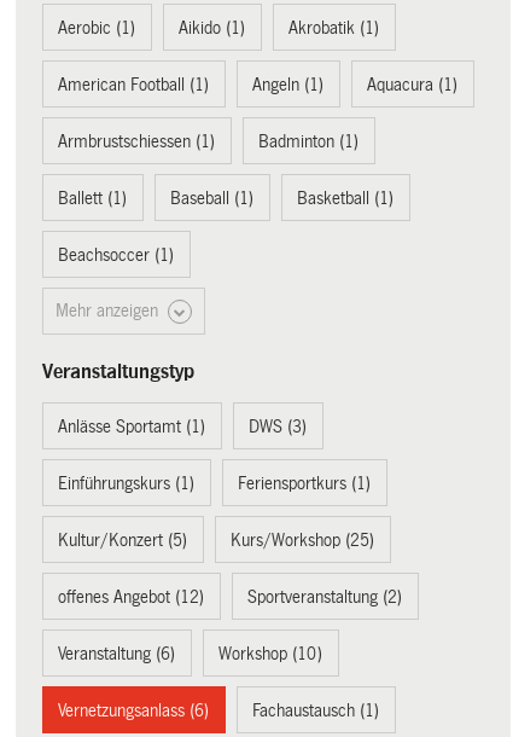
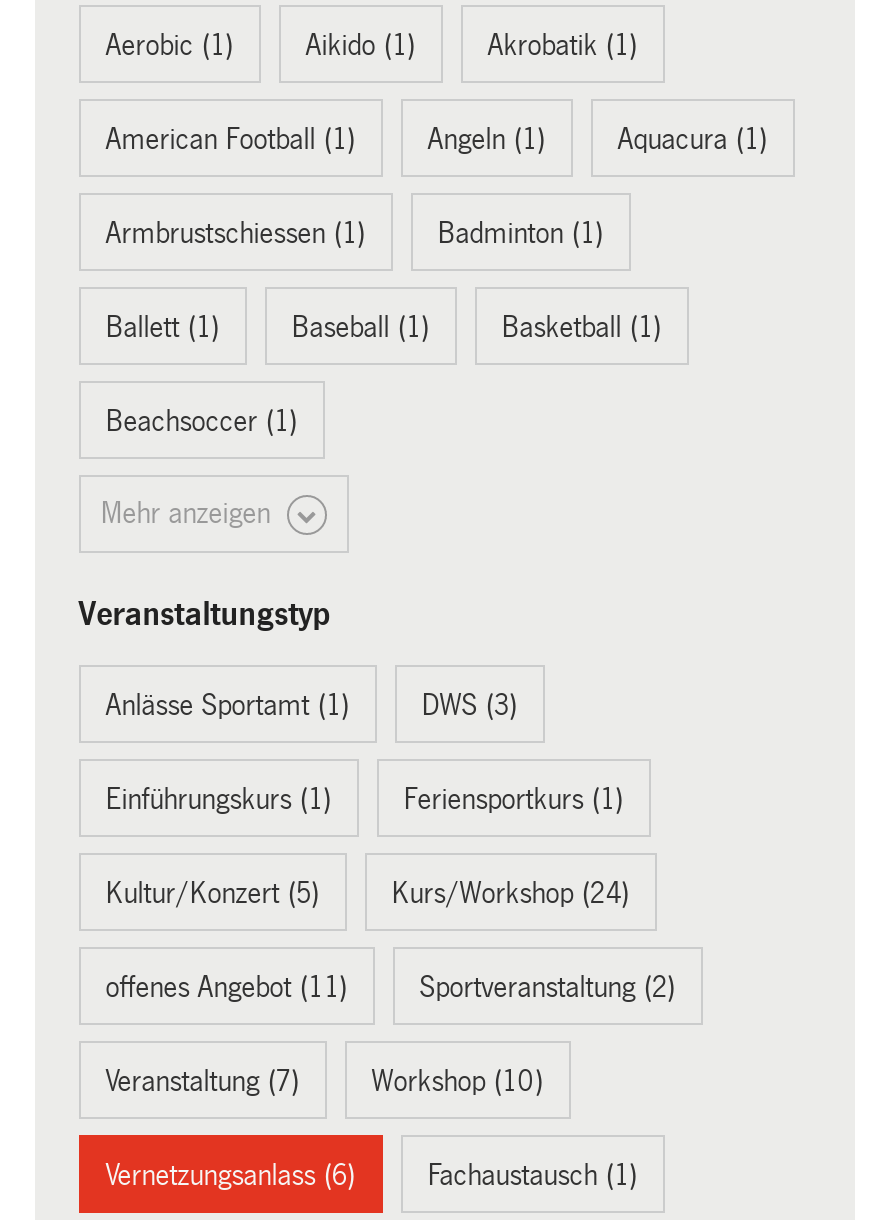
- Kurs/Workshop (25)
+ Kurs/Workshop (24)

- offenes Angebot (12)
+ offenes Angebot (11)

- Veranstaltung (6)
+ Veranstaltung (7)
